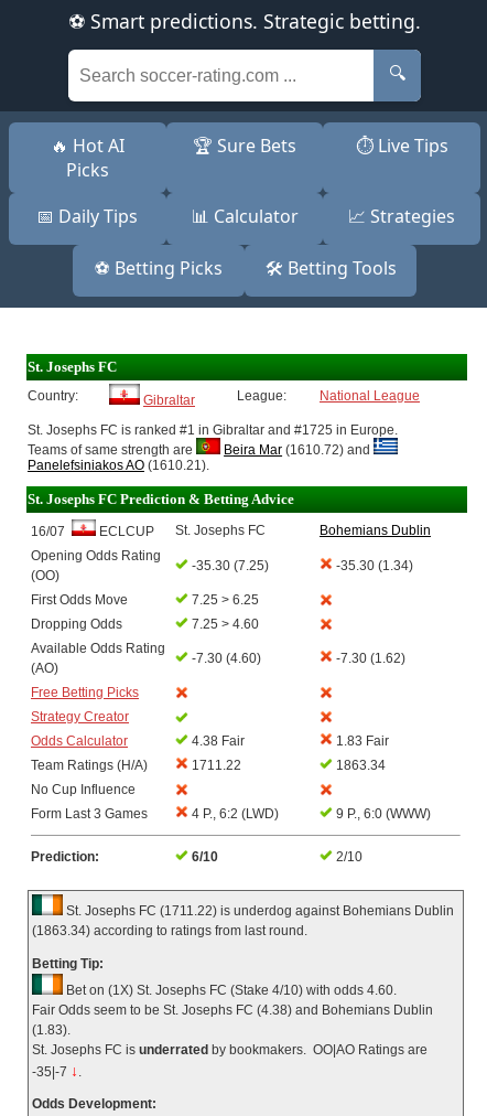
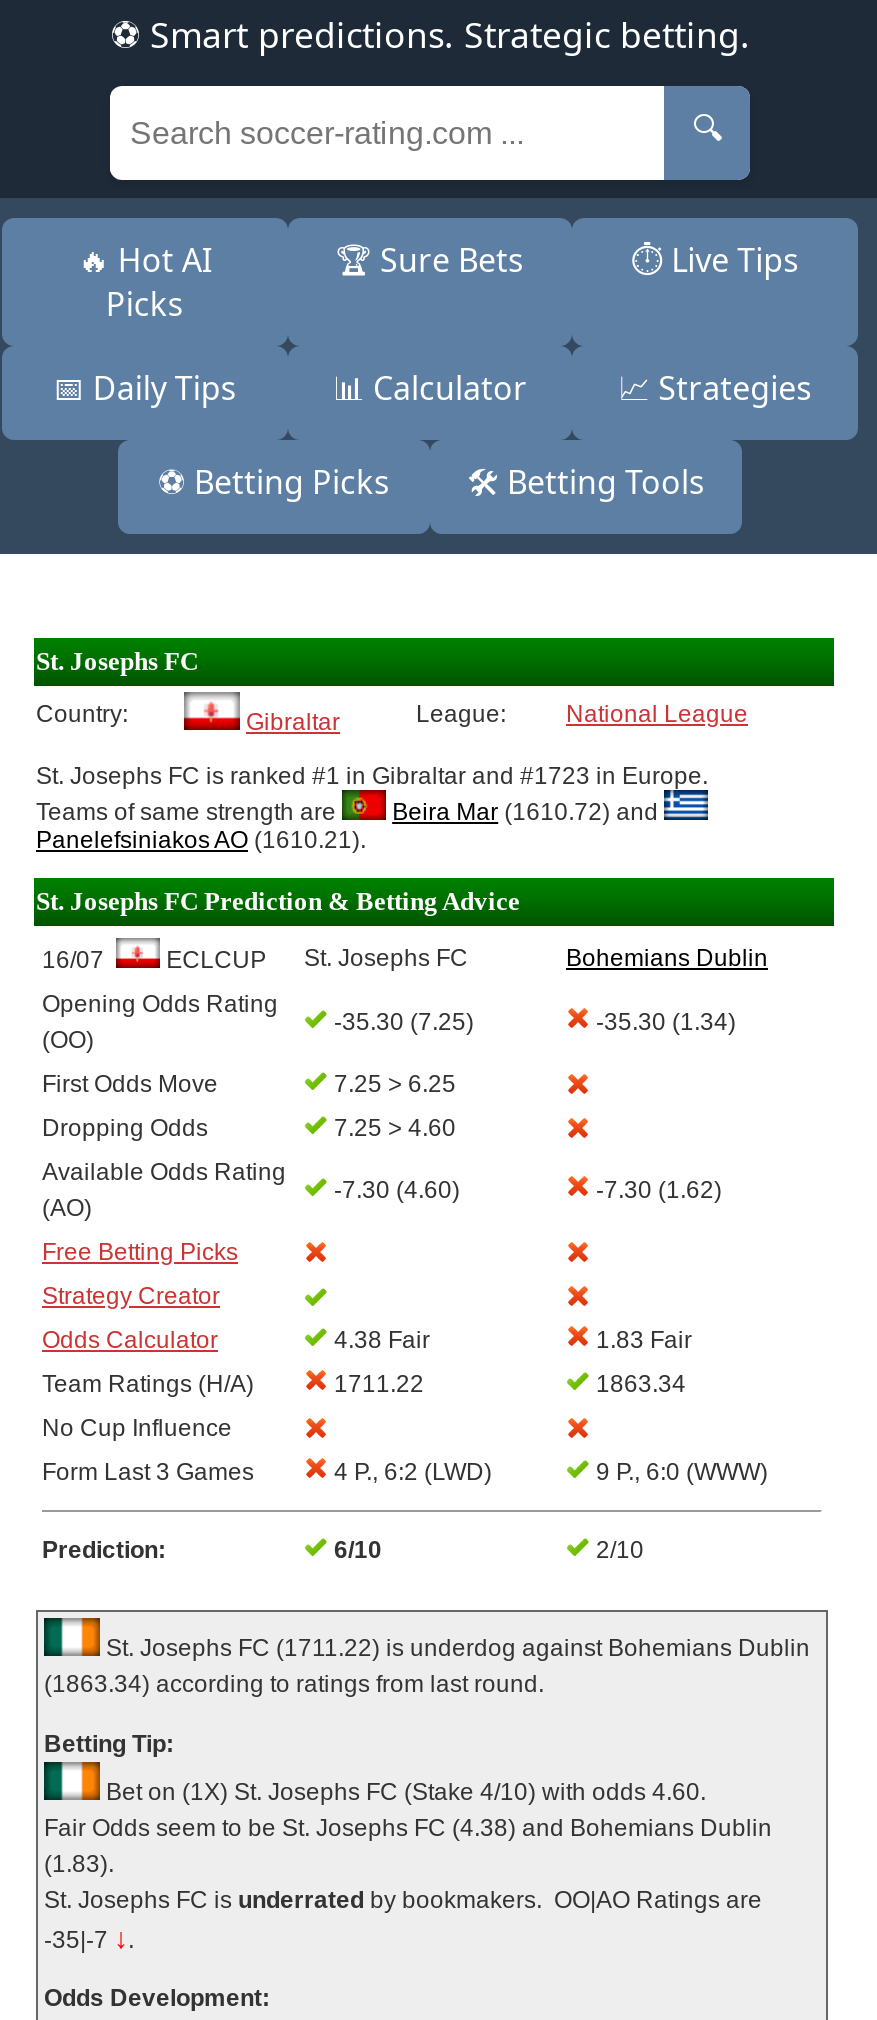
- St. Josephs FC is ranked #1 in Gibraltar and #1725 in Europe.
+ St. Josephs FC is ranked #1 in Gibraltar and #1723 in Europe.
